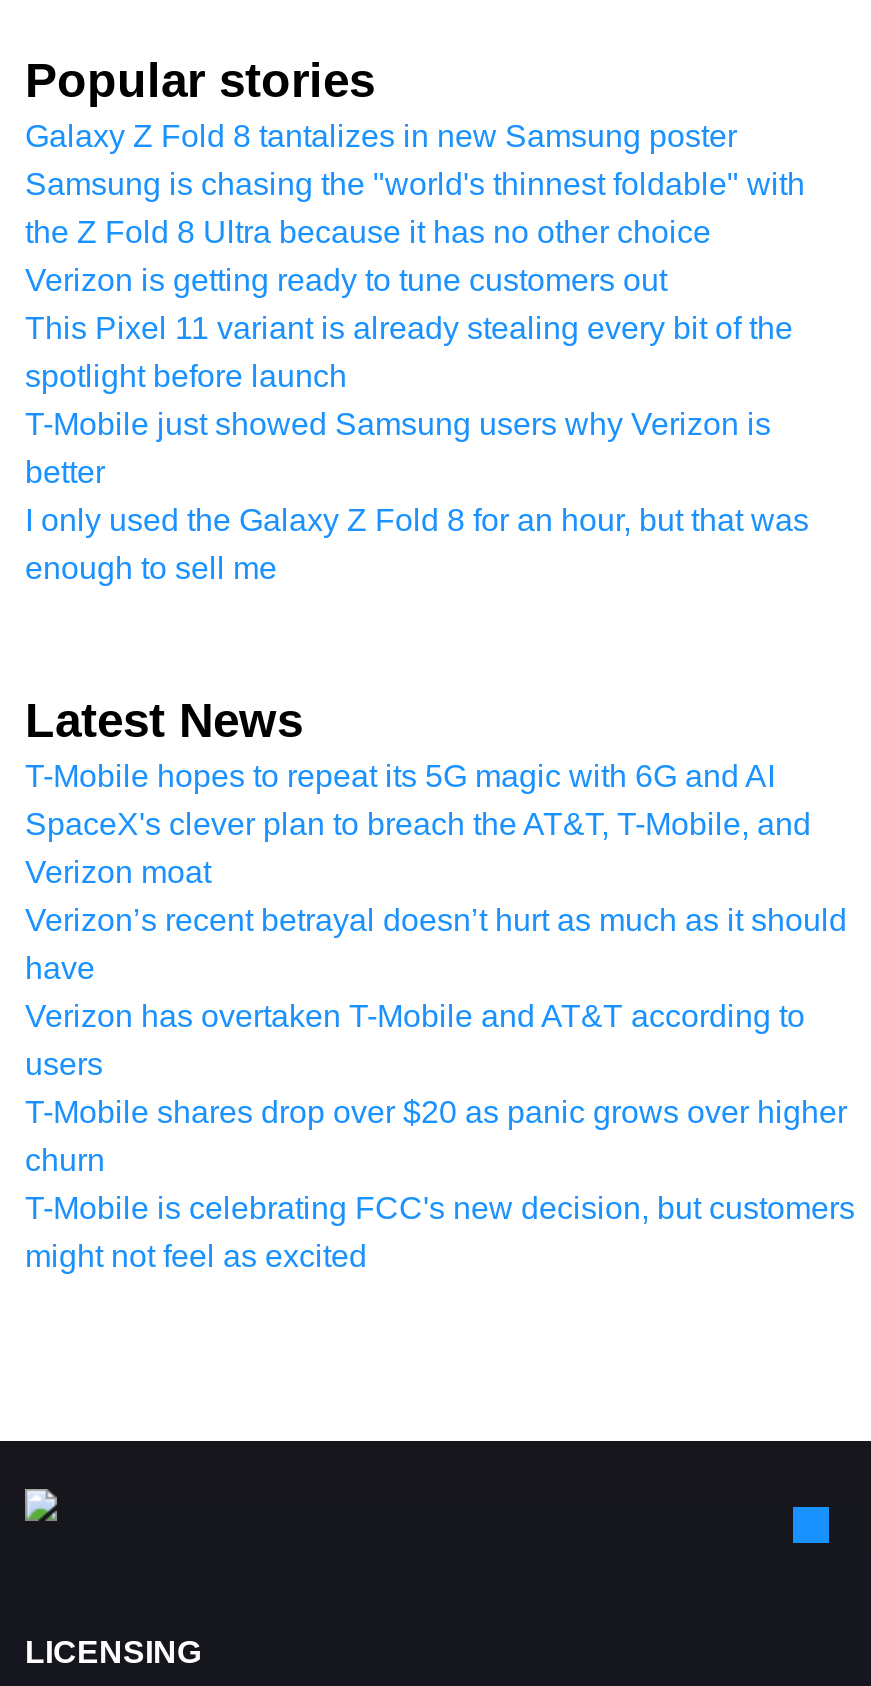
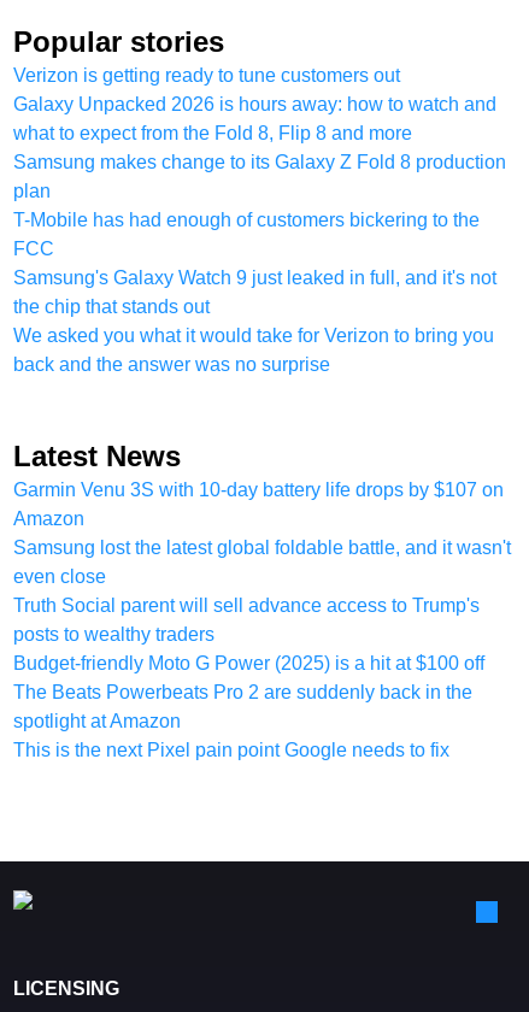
- Galaxy Z Fold 8 tantalizes in new Samsung poster
- Samsung is chasing the "world's thinnest foldable" with
- the Z Fold 8 Ultra because it has no other choice

moved up: Verizon is getting ready to tune customers out

- This Pixel 11 variant is already stealing every bit of the
- spotlight before launch
- T-Mobile just showed Samsung users why Verizon is
- better
- I only used the Galaxy Z Fold 8 for an hour, but that was
- enough to sell me
+ Galaxy Unpacked 2026 is hours away: how to watch and
+ what to expect from the Fold 8, Flip 8 and more
+ Samsung makes change to its Galaxy Z Fold 8 production
+ plan
+ T-Mobile has had enough of customers bickering to the
+ FCC
+ Samsung's Galaxy Watch 9 just leaked in full, and it's not
+ the chip that stands out
+ We asked you what it would take for Verizon to bring you
+ back and the answer was no surprise

moved down: Latest News

- T-Mobile hopes to repeat its 5G magic with 6G and AI
- SpaceX's clever plan to breach the AT&T, T-Mobile, and
- Verizon moat
- Verizon’s recent betrayal doesn’t hurt as much as it should
- have
- Verizon has overtaken T-Mobile and AT&T according to
- users
- T-Mobile shares drop over $20 as panic grows over higher
- churn
- T-Mobile is celebrating FCC's new decision, but customers
- might not feel as excited
+ Garmin Venu 3S with 10-day battery life drops by $107 on
+ Amazon
+ Samsung lost the latest global foldable battle, and it wasn't
+ even close
+ Truth Social parent will sell advance access to Trump's
+ posts to wealthy traders
+ Budget-friendly Moto G Power (2025) is a hit at $100 off
+ The Beats Powerbeats Pro 2 are suddenly back in the
+ spotlight at Amazon
+ This is the next Pixel pain point Google needs to fix
